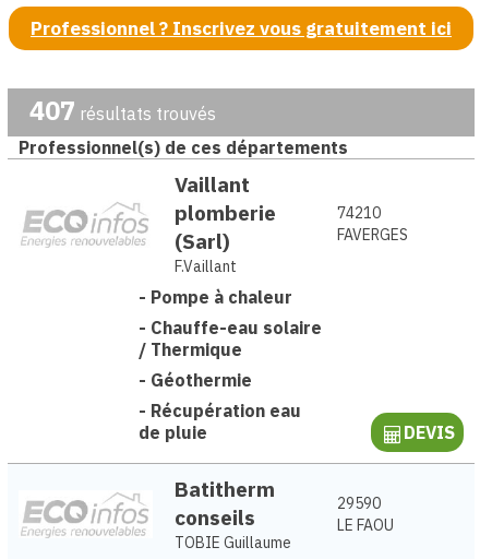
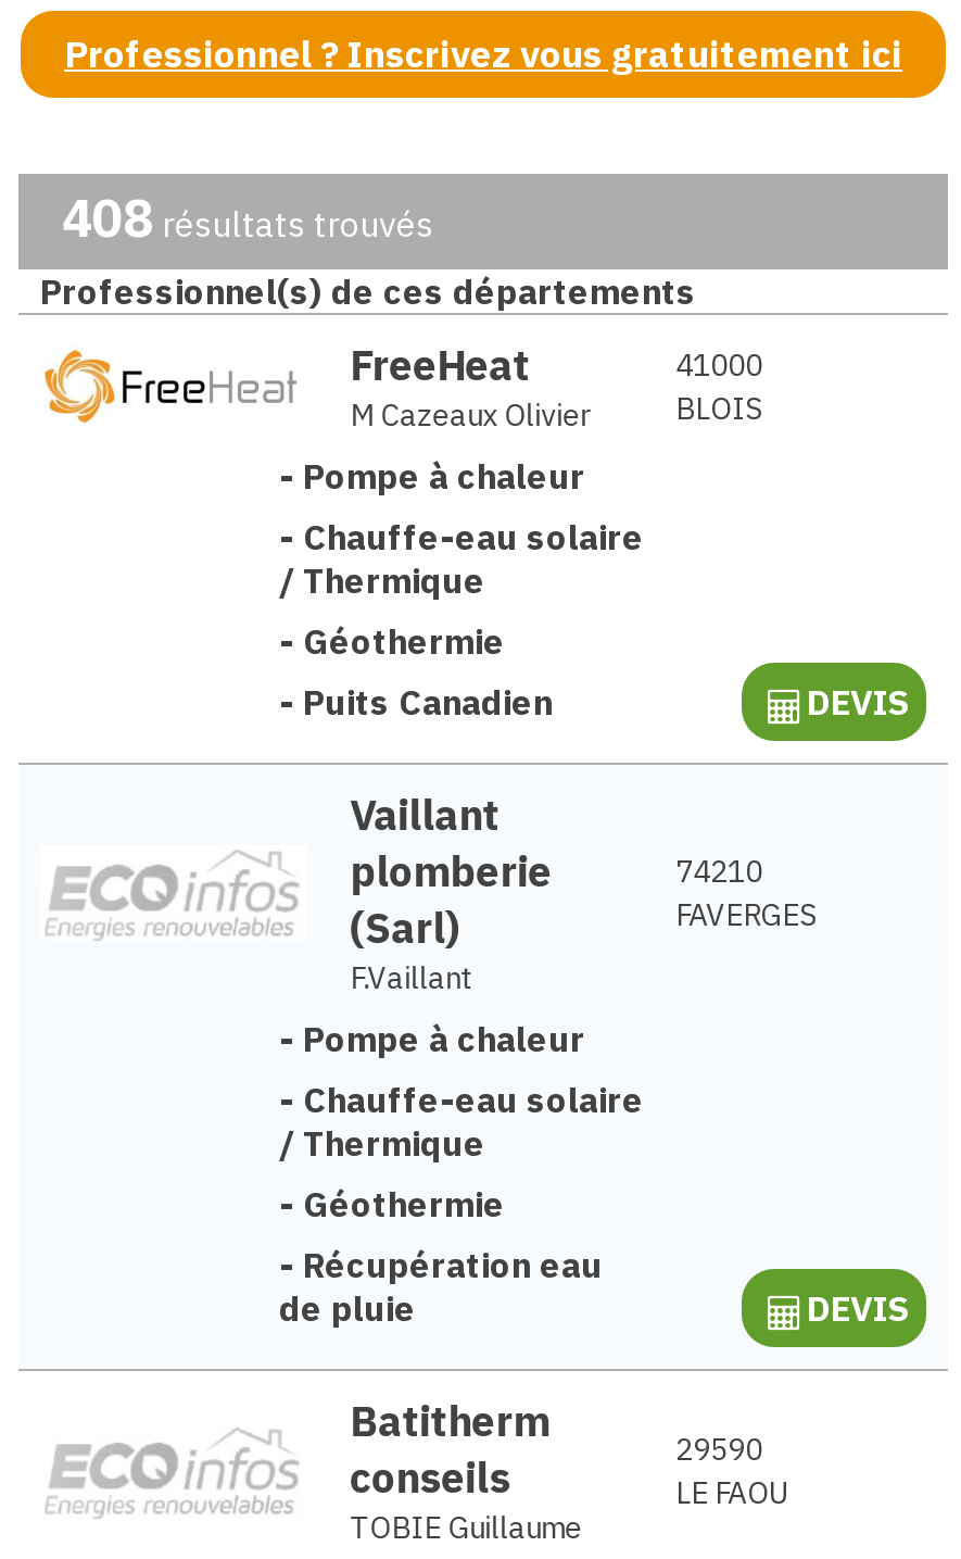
- 407 résultats trouvés
+ 408 résultats trouvés

+ [image]
+ 41000
+ BLOIS
+ - Pompe à chaleur
+ - Chauffe-eau solaire
+ / Thermique
+ - Géothermie
+ - Puits Canadien
+ DEVIS

+ FreeHeat
+ M Cazeaux Olivier
